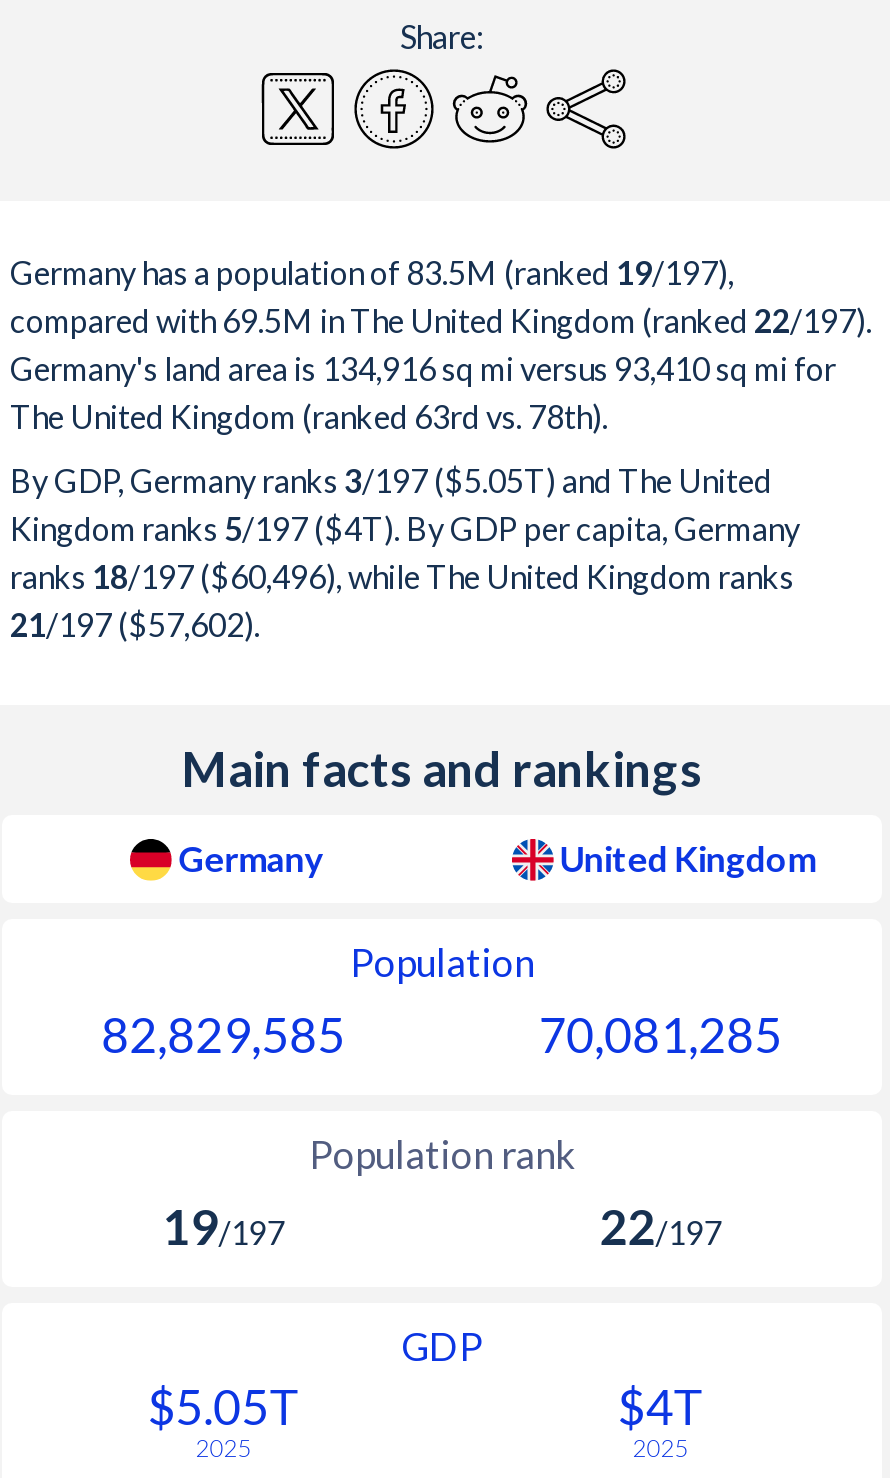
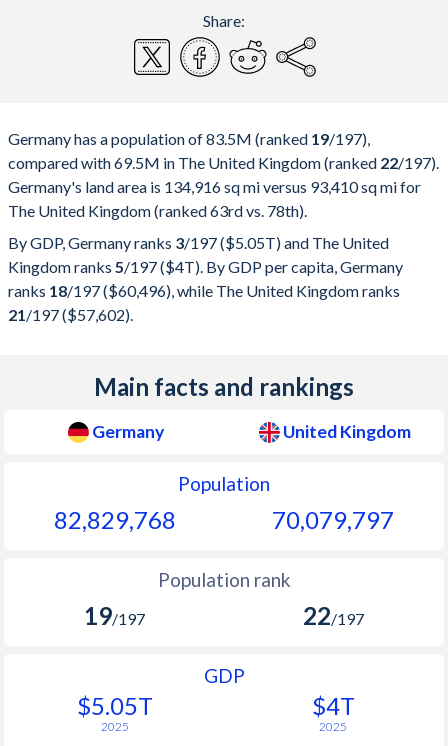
- 82,829,585
+ 82,829,768

- 70,081,285
+ 70,079,797
